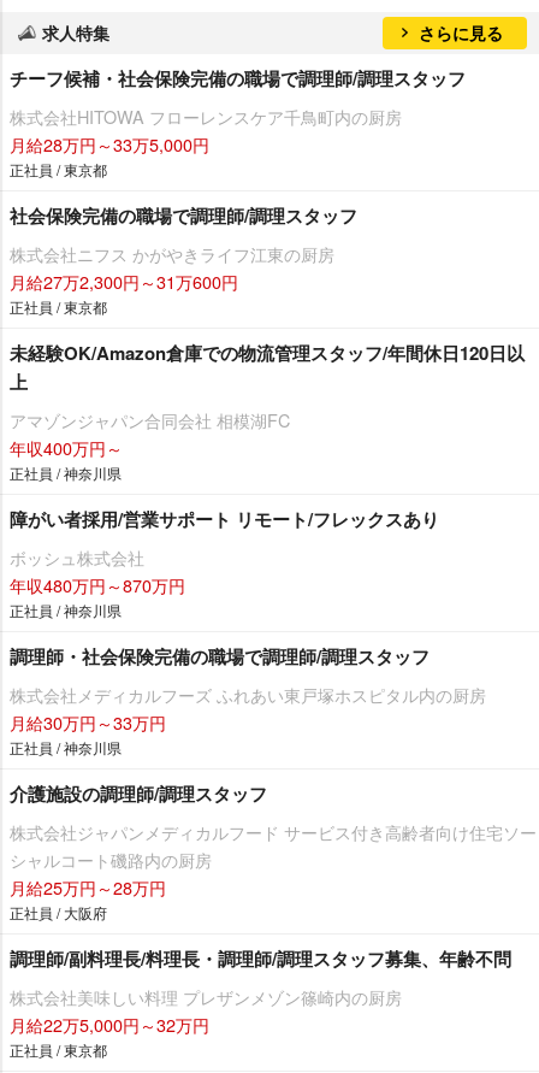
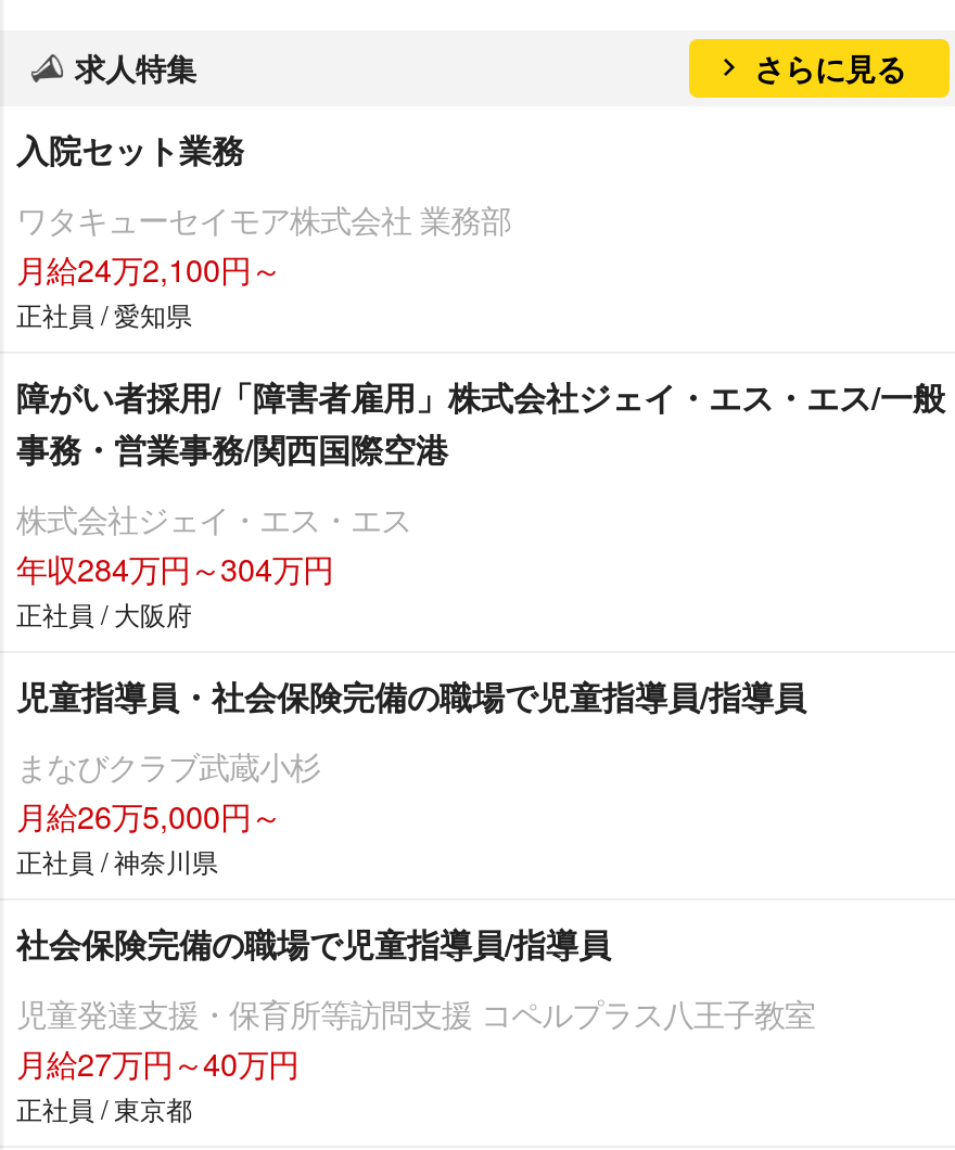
- チーフ候補・社会保険完備の職場で調理師/調理スタッフ
+ 入院セット業務

- 株式会社HITOWA フローレンスケア千鳥町内の厨房
- 月給28万円～33万5,000円
- 正社員 / 東京都
+ ワタキューセイモア株式会社 業務部
+ 月給24万2,100円～
+ 正社員 / 愛知県

- 社会保険完備の職場で調理師/調理スタッフ
+ 障がい者採用/「障害者雇用」株式会社ジェイ・エス・エス/一般
+ 事務・営業事務/関西国際空港

- 株式会社ニフス かがやきライフ江東の厨房
- 月給27万2,300円～31万600円
- 正社員 / 東京都
+ 株式会社ジェイ・エス・エス
+ 年収284万円～304万円

- 未経験OK/Amazon倉庫での物流管理スタッフ/年間休日120日以
- 上
+ 児童指導員・社会保険完備の職場で児童指導員/指導員

- アマゾンジャパン合同会社 相模湖FC
- 年収400万円～
+ まなびクラブ武蔵小杉
+ 月給26万5,000円～

- 障がい者採用/営業サポート リモート/フレックスあり
- ボッシュ株式会社
- 年収480万円～870万円
- 正社員 / 神奈川県
- 調理師・社会保険完備の職場で調理師/調理スタッフ
- 株式会社メディカルフーズ ふれあい東戸塚ホスピタル内の厨房
- 月給30万円～33万円
- 正社員 / 神奈川県
- 介護施設の調理師/調理スタッフ
- 株式会社ジャパンメディカルフード サービス付き高齢者向け住宅ソー
- シャルコート磯路内の厨房
- 月給25万円～28万円
- 調理師/副料理長/料理長・調理師/調理スタッフ募集、年齢不問
- 株式会社美味しい料理 プレザンメゾン篠崎内の厨房
- 月給22万5,000円～32万円
+ 社会保険完備の職場で児童指導員/指導員
+ 児童発達支援・保育所等訪問支援 コペルプラス八王子教室
+ 月給27万円～40万円

moved up: 正社員 / 大阪府
